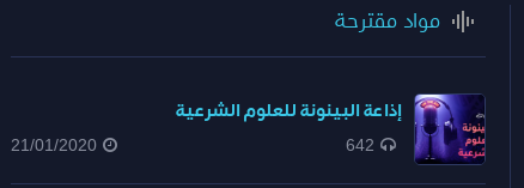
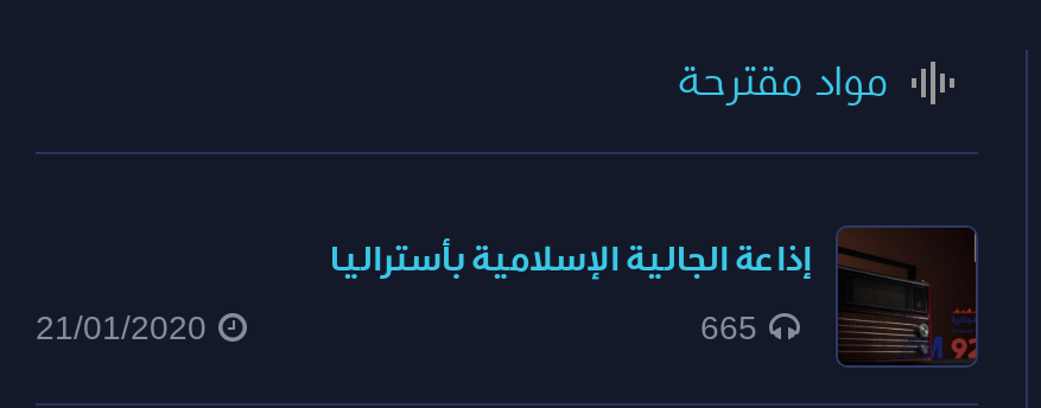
- [image]
- إذاعة البينونة للعلوم الشرعية
+ [image]
+ إذاعة الجالية الإسلامية بأستراليا

- 642
+ 665
